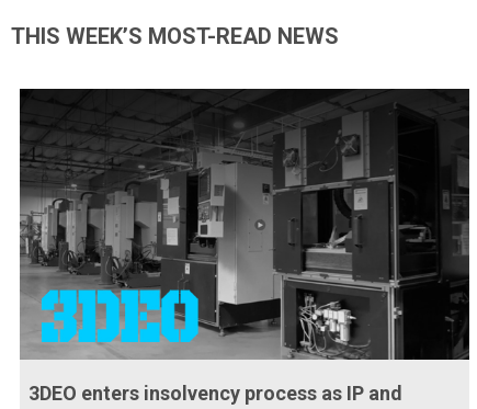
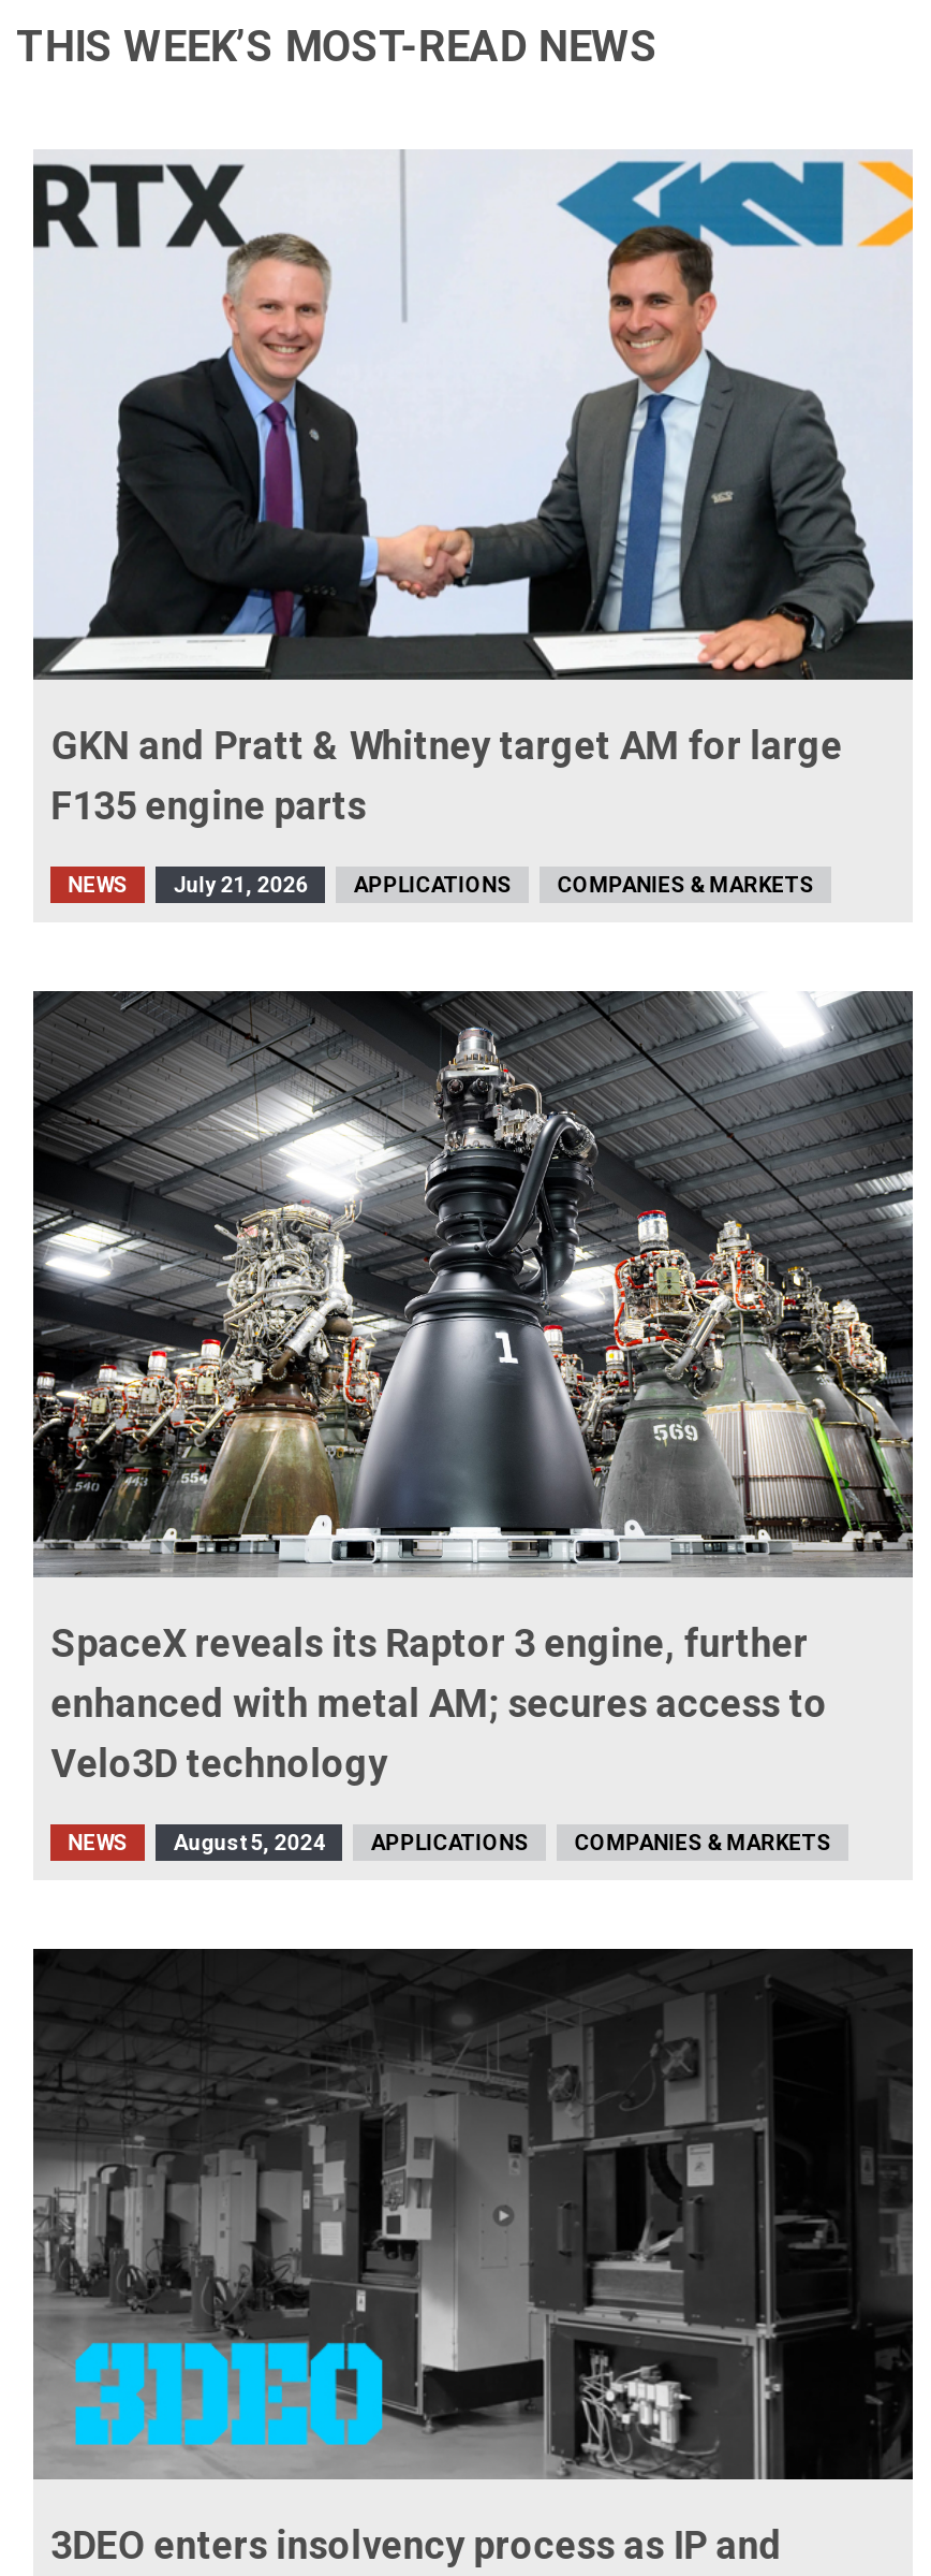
+ [image]
+ SpaceX reveals its Raptor 3 engine, further
+ enhanced with metal AM; secures access to
+ Velo3D technology
+ APPLICATIONS
+ COMPANIES & MARKETS
+ NEWS
+ August 5, 2024

+ [image]
+ GKN and Pratt & Whitney target AM for large
+ F135 engine parts
+ APPLICATIONS
+ COMPANIES & MARKETS
+ NEWS
+ July 21, 2026
